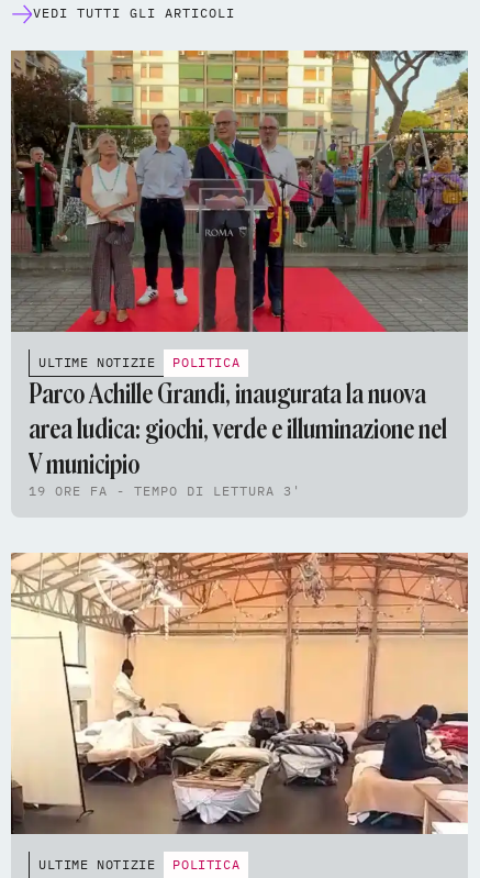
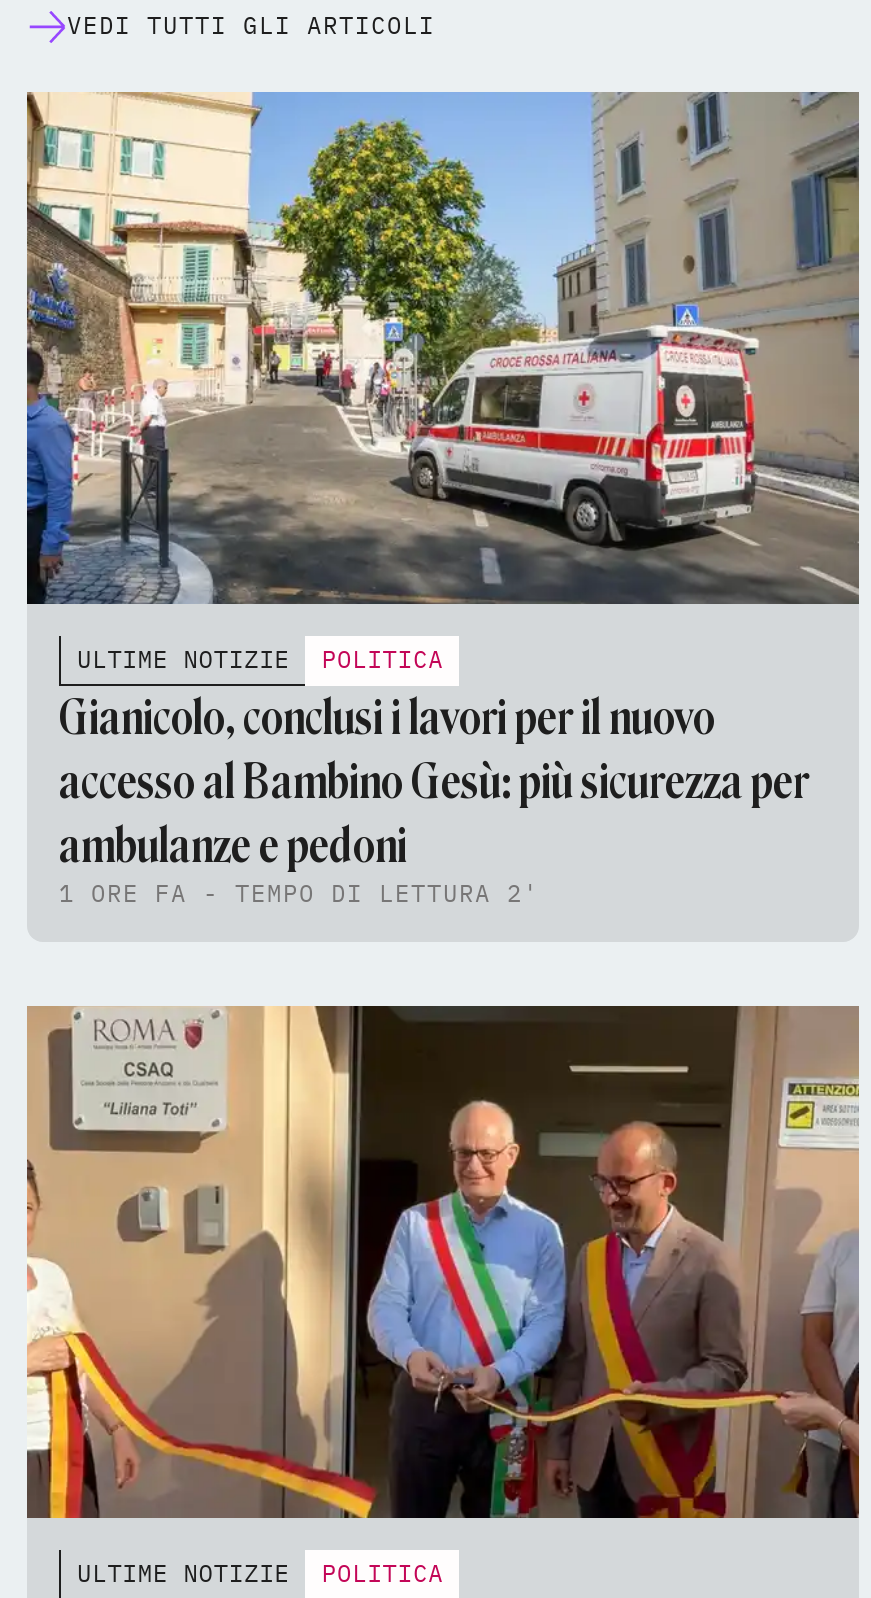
- [image]
+ [image]

- Parco Achille Grandi, inaugurata la nuova
- area ludica: giochi, verde e illuminazione nel
- V municipio
- 19 ORE FA - TEMPO DI LETTURA 3'
+ Gianicolo, conclusi i lavori per il nuovo
+ accesso al Bambino Gesù: più sicurezza per
+ ambulanze e pedoni
+ 1 ORE FA - TEMPO DI LETTURA 2'

- [image]
+ [image]
